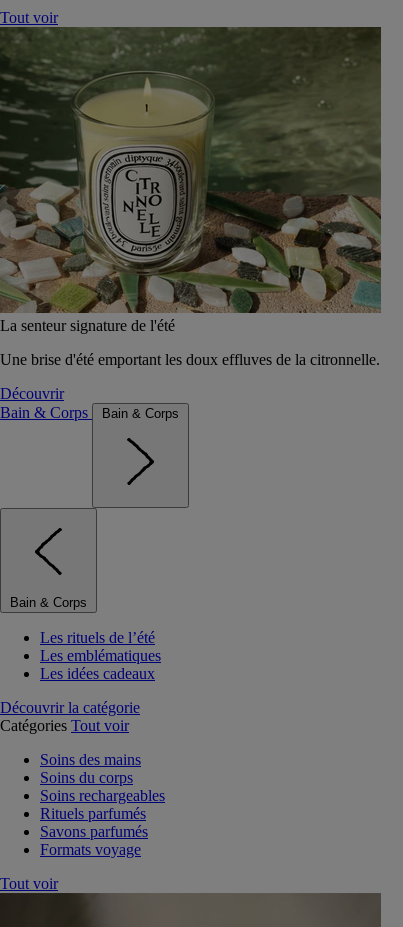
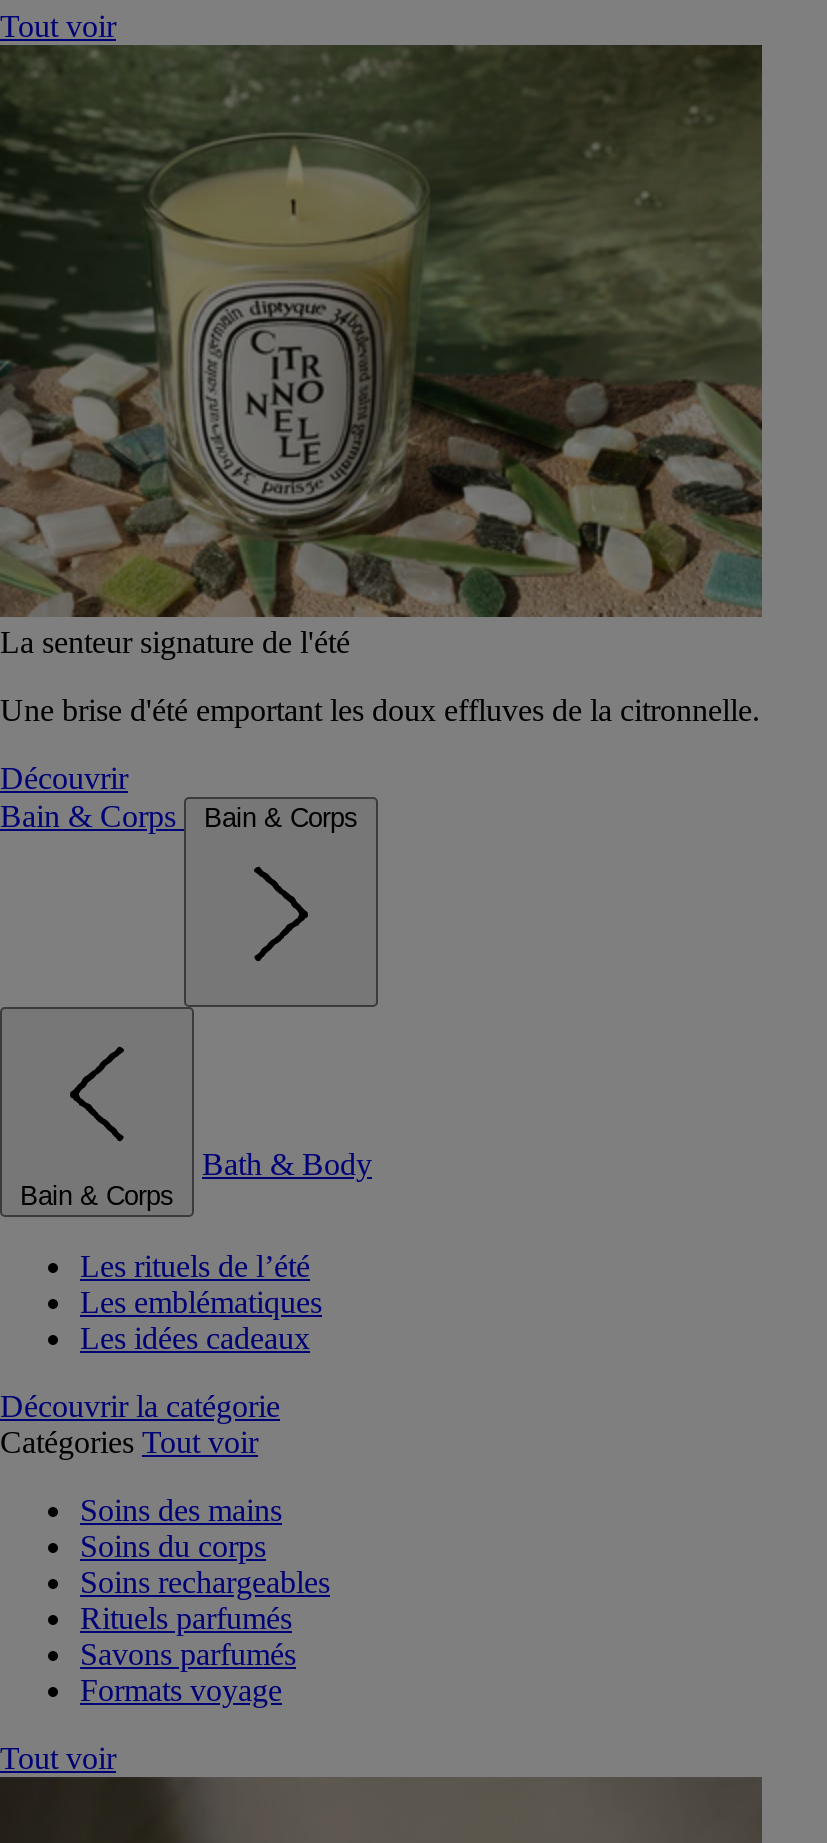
+ Bath & Body
